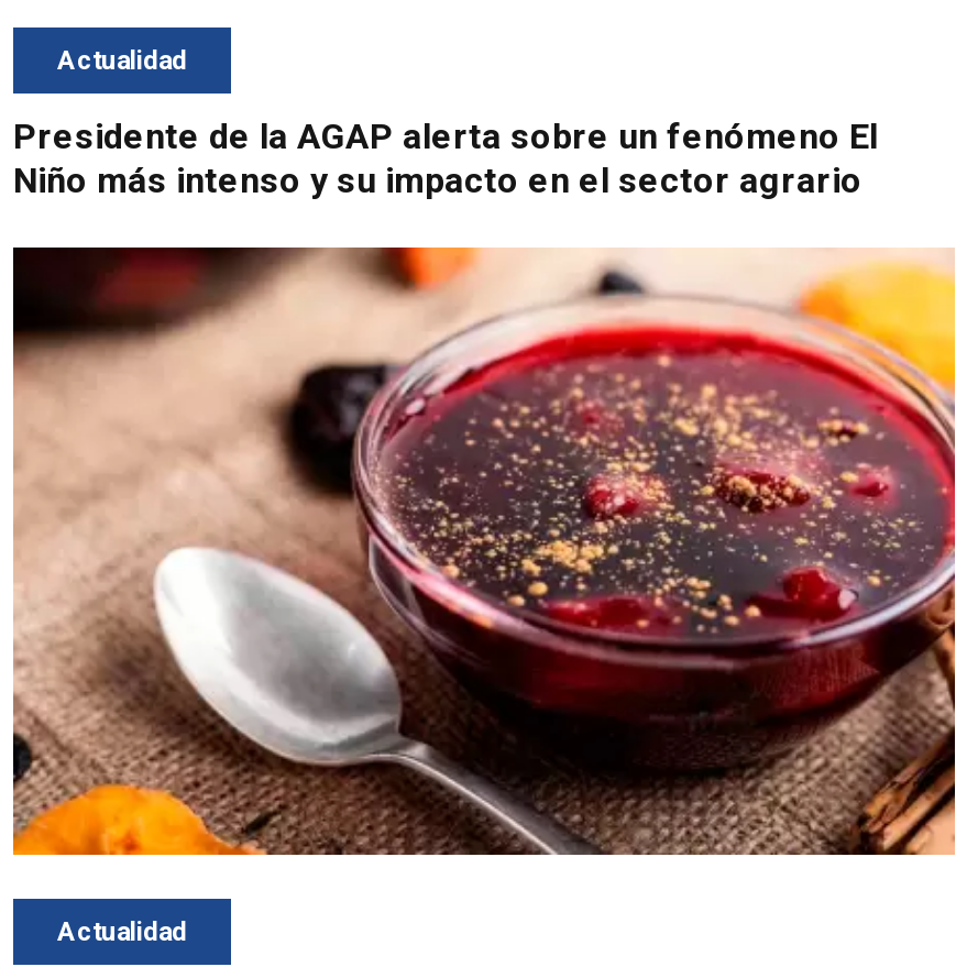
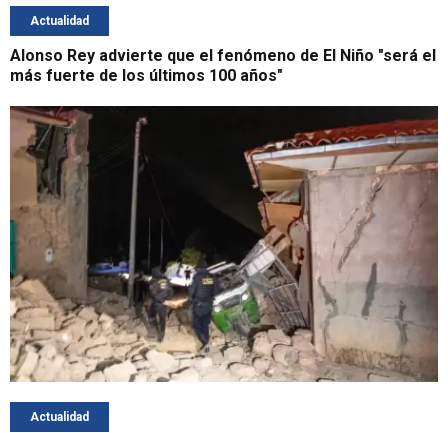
- Presidente de la AGAP alerta sobre un fenómeno El
- Niño más intenso y su impacto en el sector agrario
+ Alonso Rey advierte que el fenómeno de El Niño "será el
+ más fuerte de los últimos 100 años"

- [image]
+ [image]
